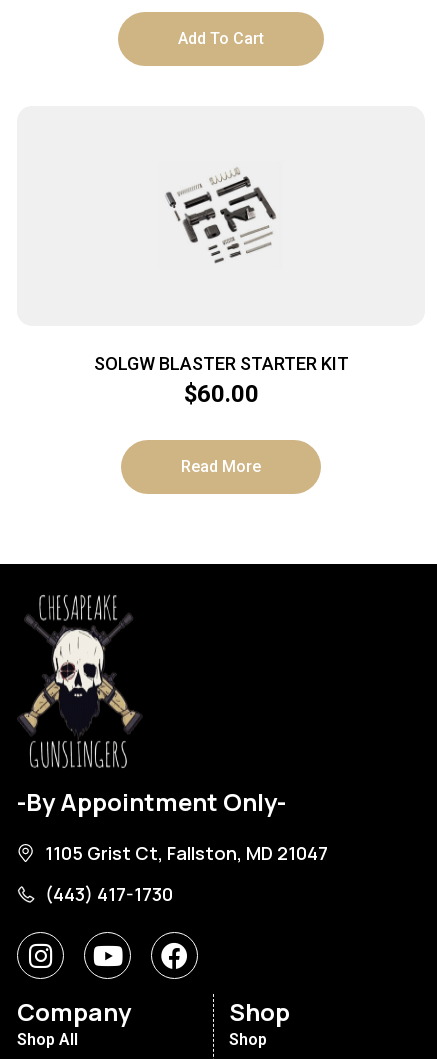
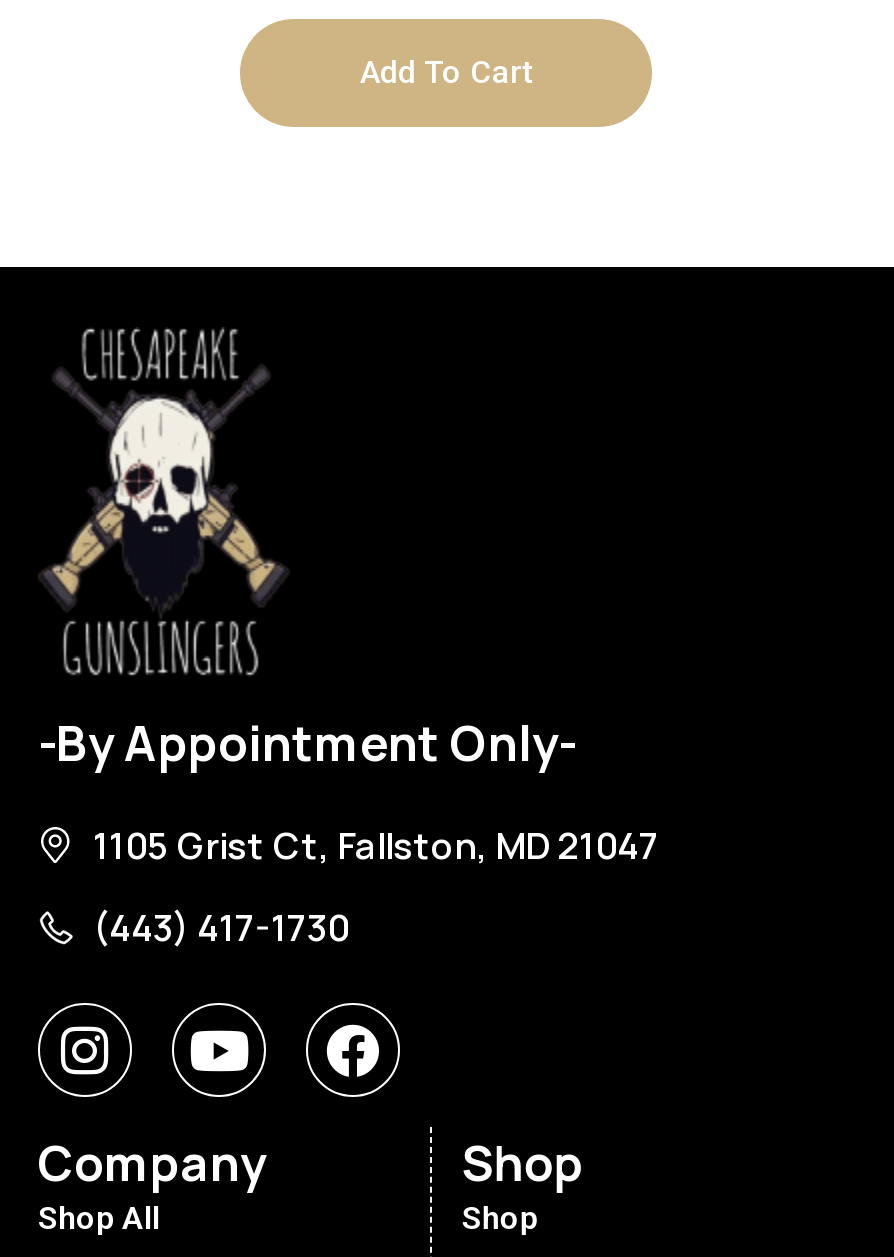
- [image]

- SOLGW BLASTER STARTER KIT
- $60.00
- Read More
